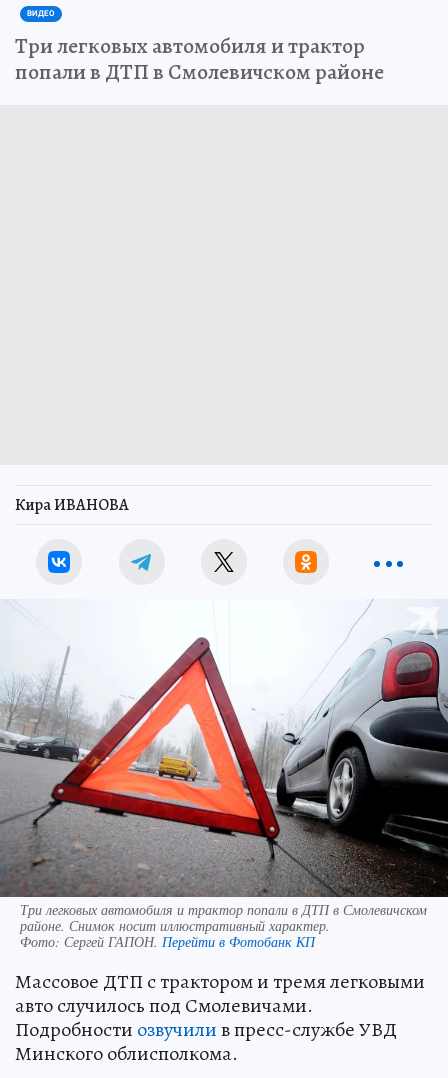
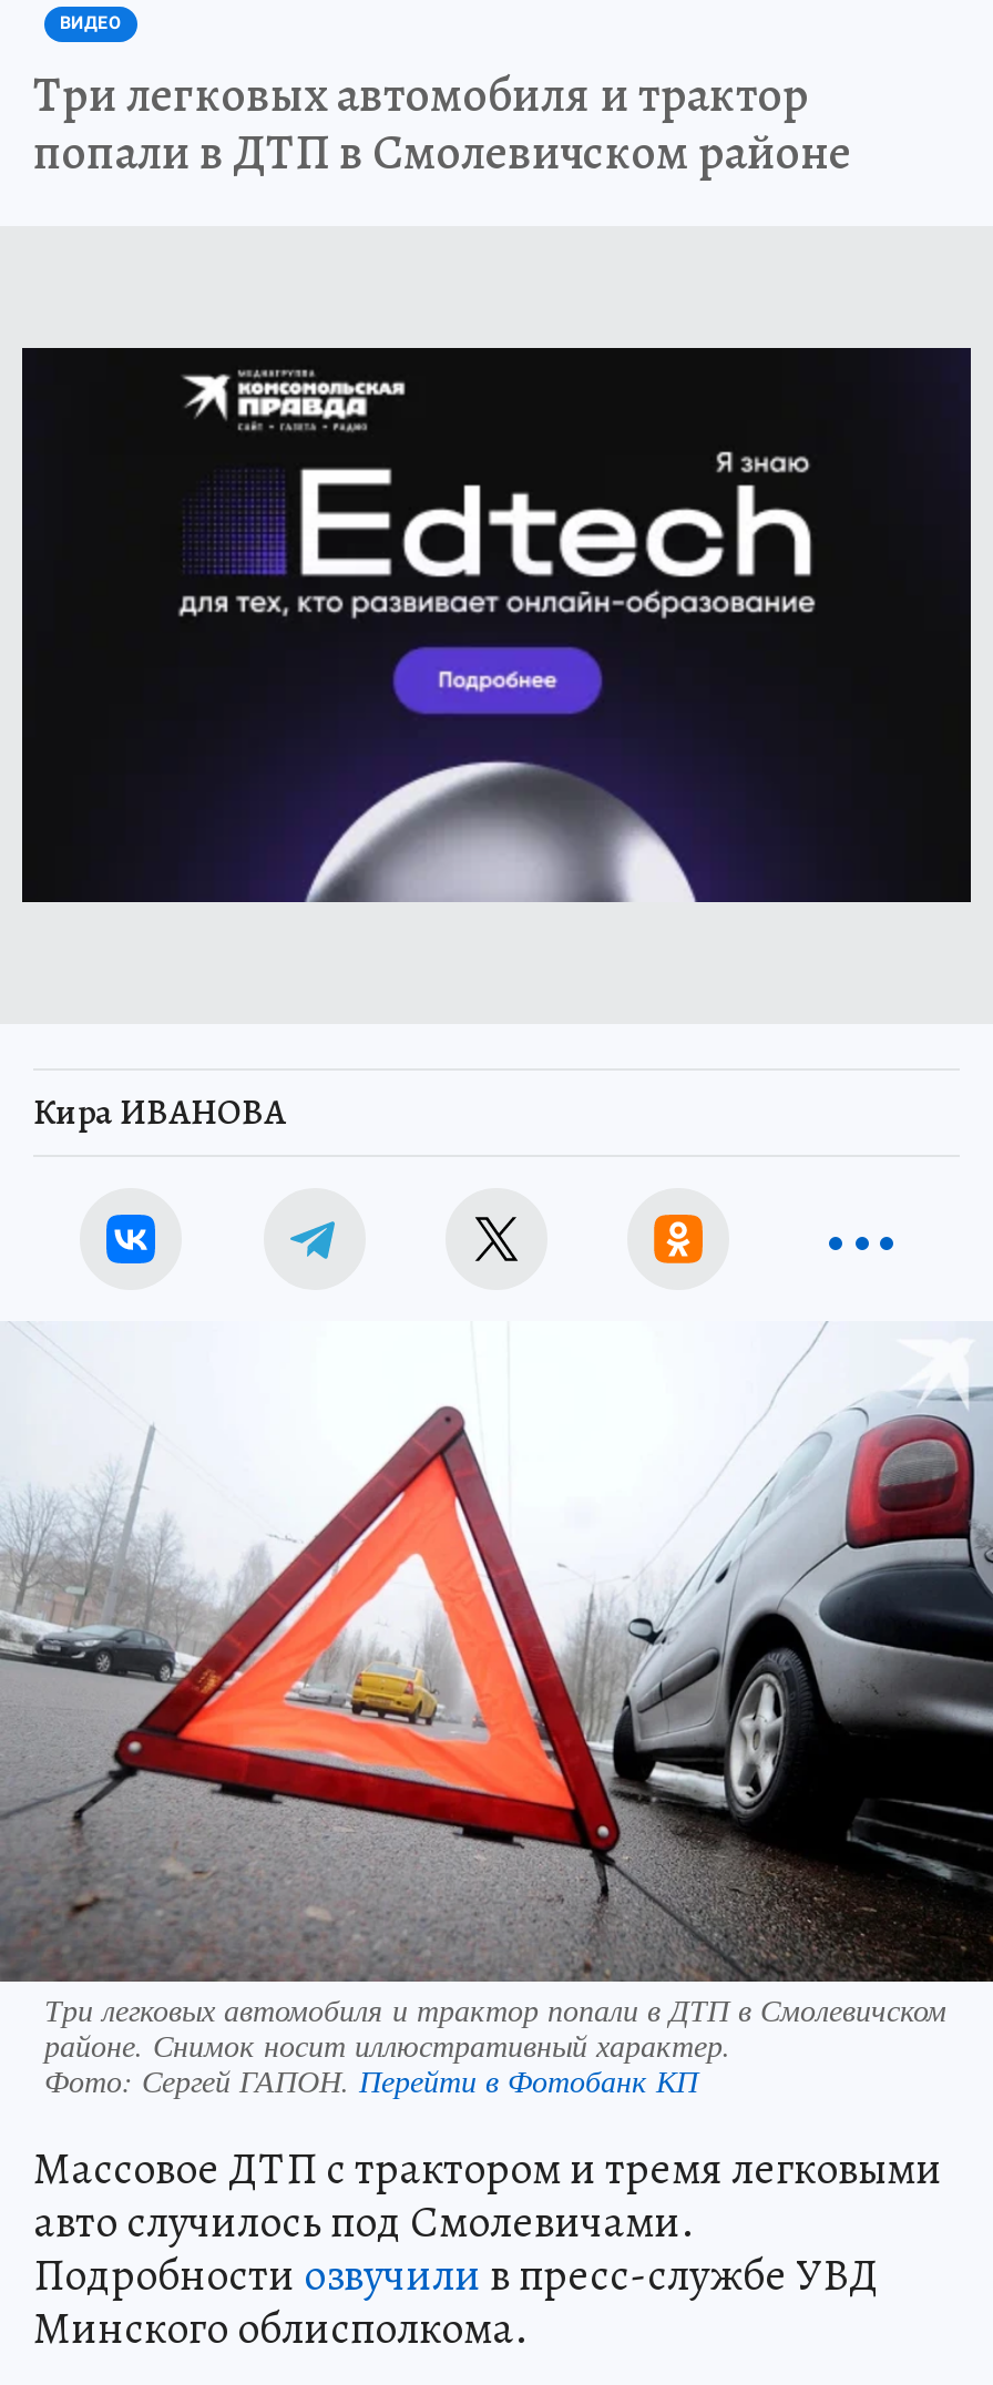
+ [image]
